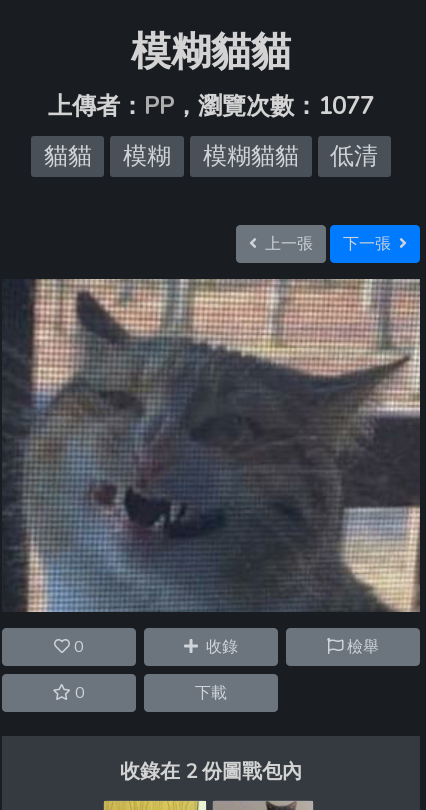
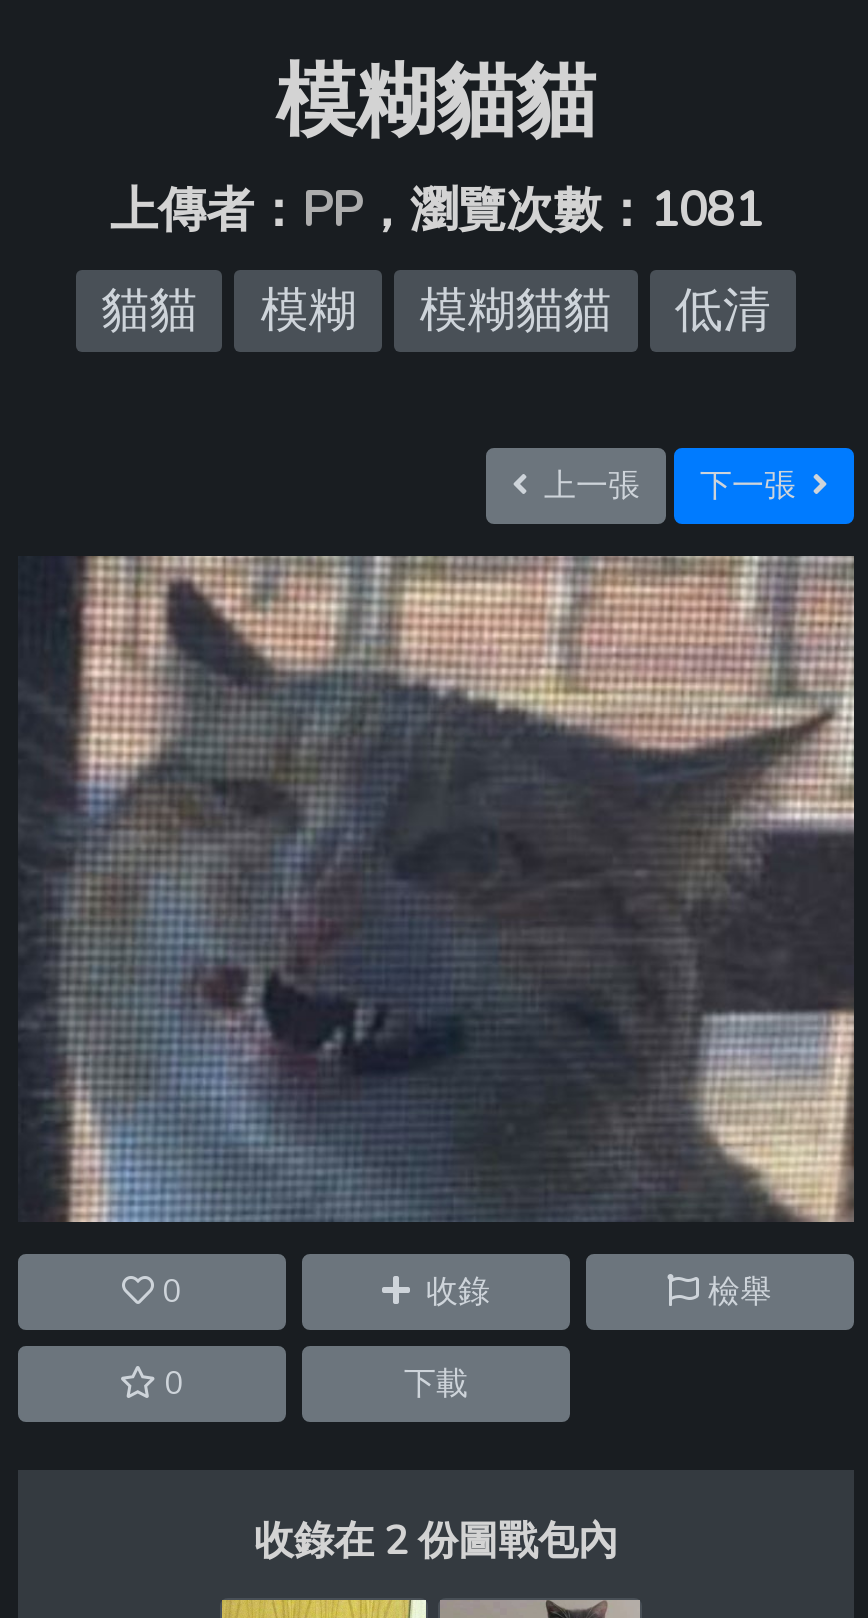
- 上傳者：PP，瀏覽次數：1077
+ 上傳者：PP，瀏覽次數：1081
